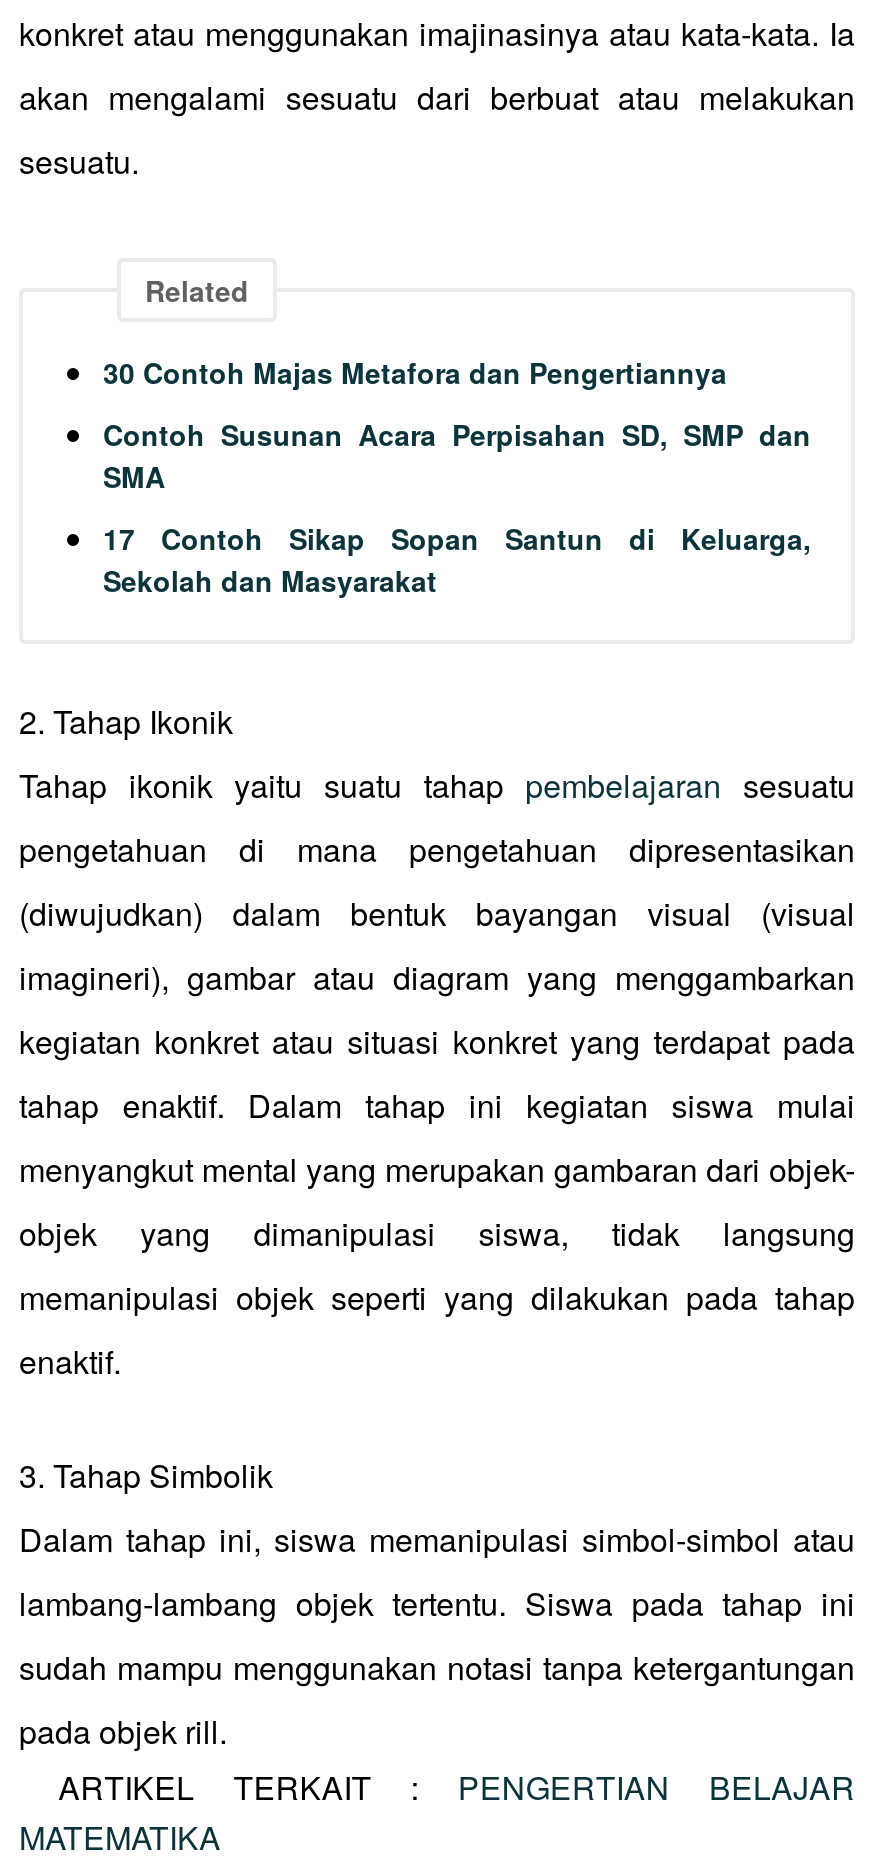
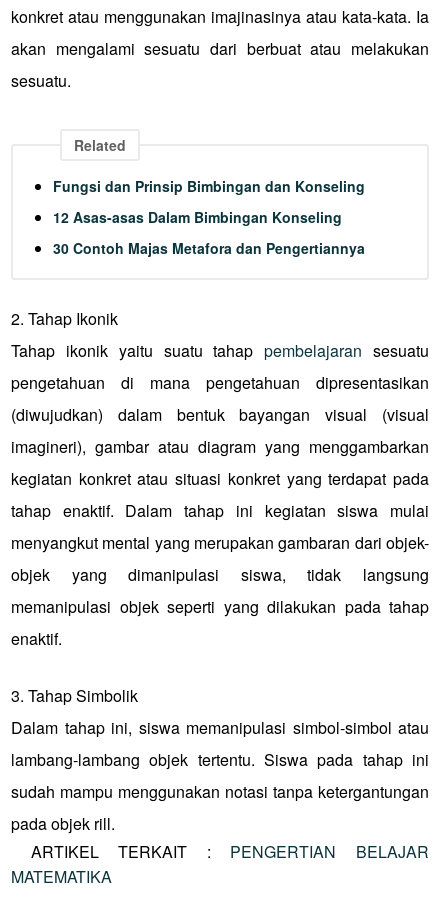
+ Fungsi dan Prinsip Bimbingan dan Konseling
+ 12 Asas-asas Dalam Bimbingan Konseling

moved down: 30 Contoh Majas Metafora dan Pengertiannya

- Contoh Susunan Acara Perpisahan SD, SMP dan
- SMA
- 17 Contoh Sikap Sopan Santun di Keluarga,
- Sekolah dan Masyarakat
